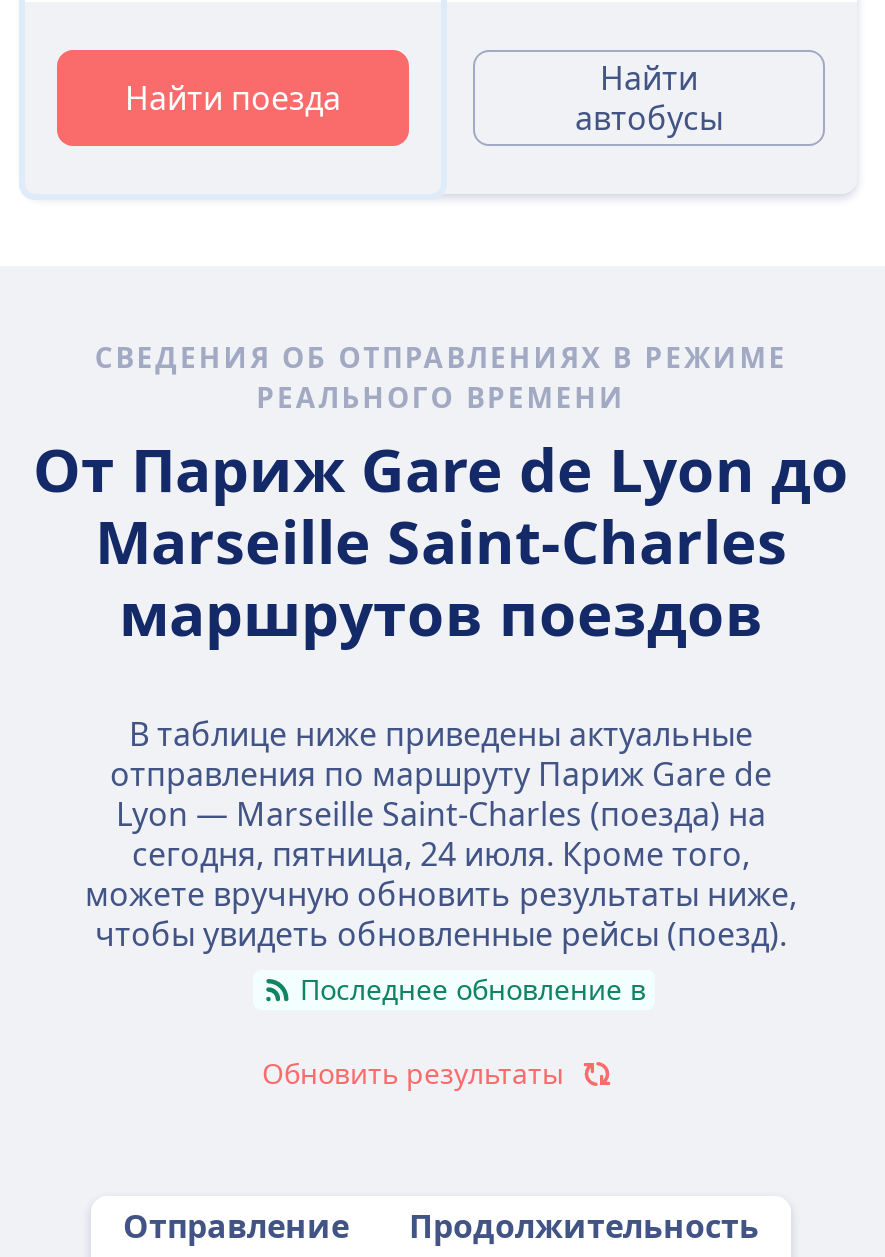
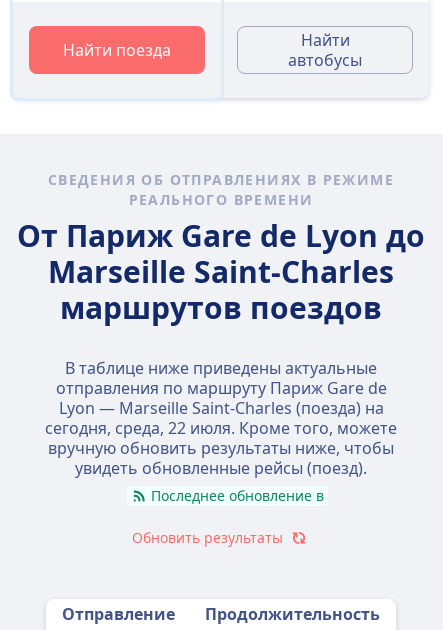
- сегодня, пятница, 24 июля. Кроме того,
- можете вручную обновить результаты ниже,
- чтобы увидеть обновленные рейсы (поезд).
+ сегодня, среда, 22 июля. Кроме того, можете
+ вручную обновить результаты ниже, чтобы
+ увидеть обновленные рейсы (поезд).
